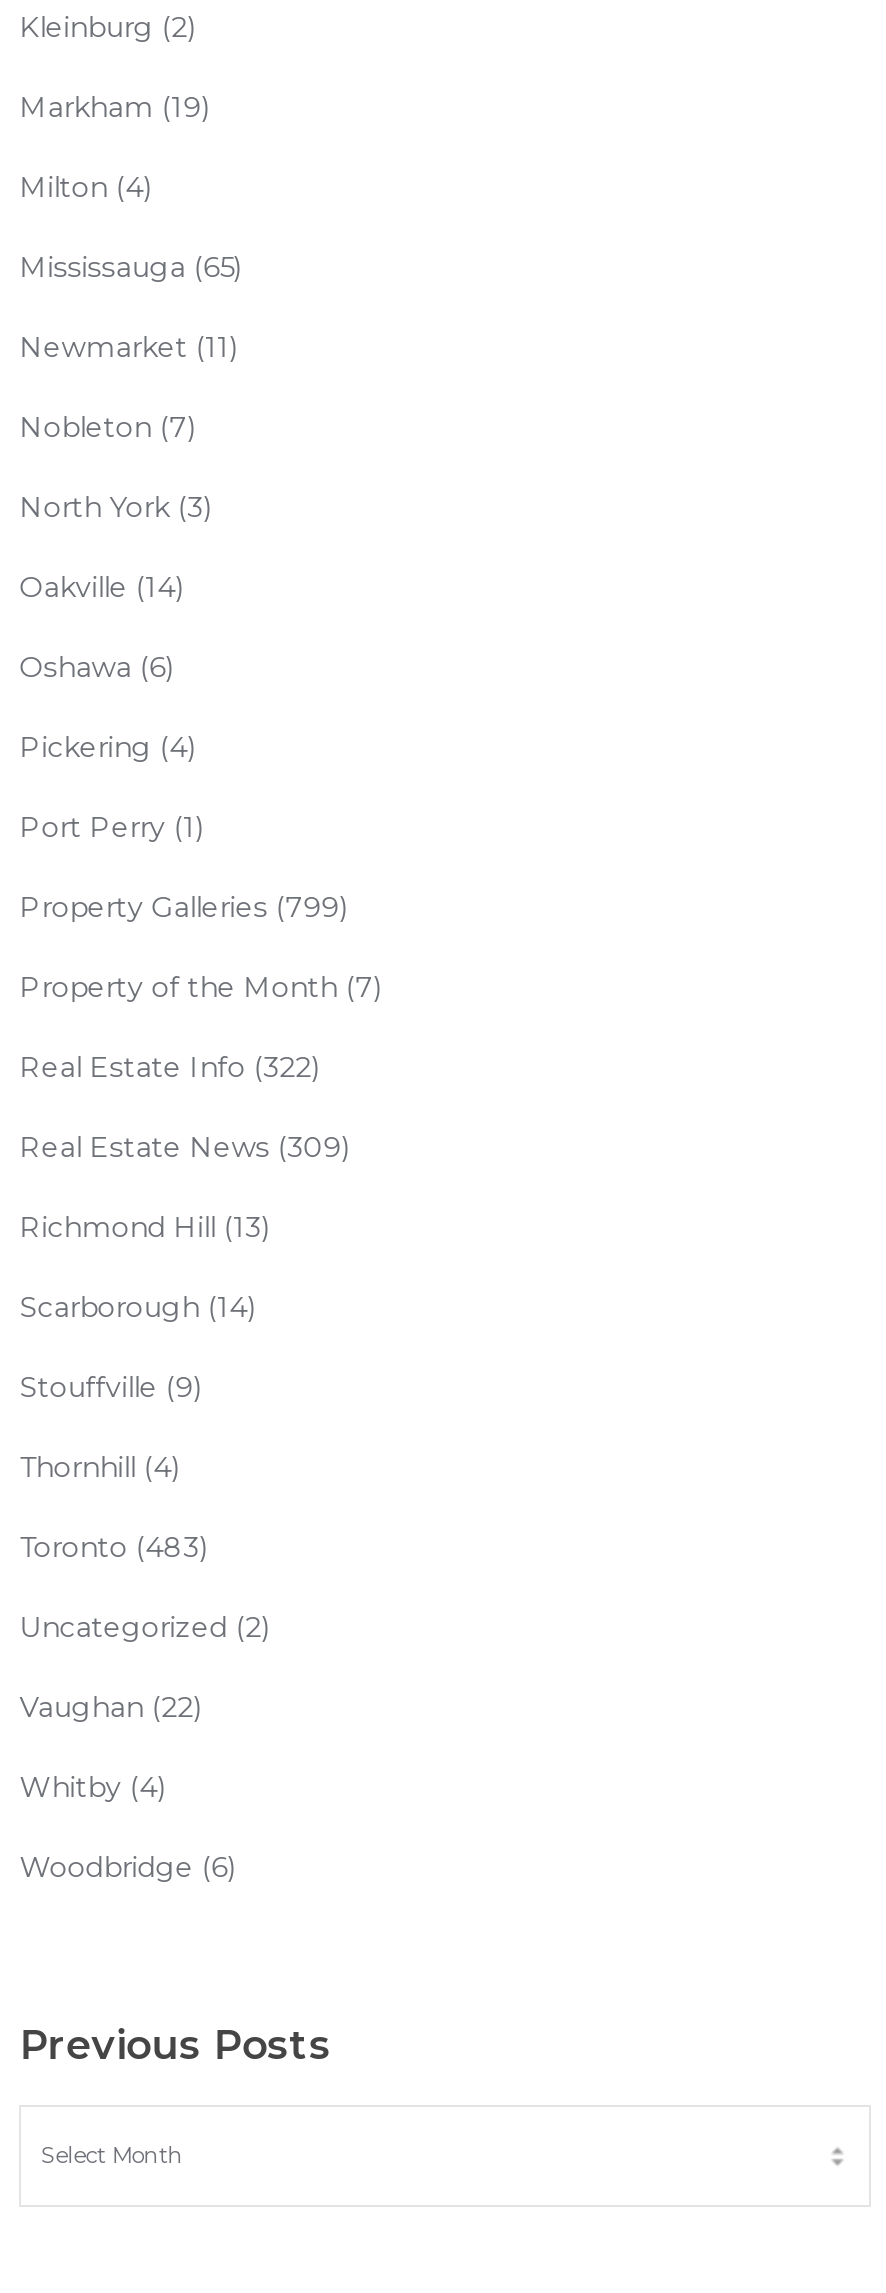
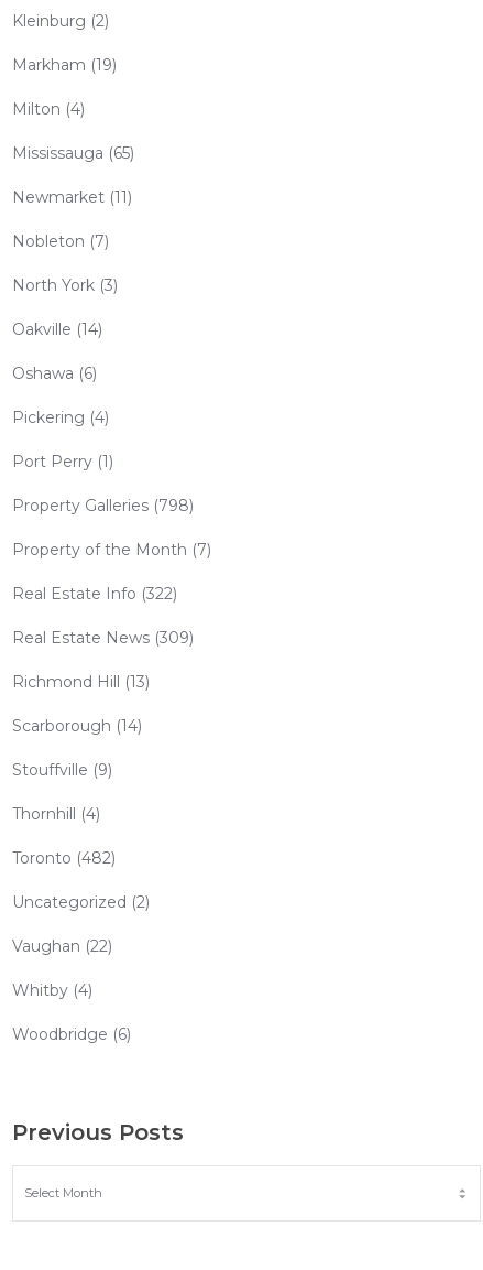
- Property Galleries (799)
+ Property Galleries (798)

- Toronto (483)
+ Toronto (482)
